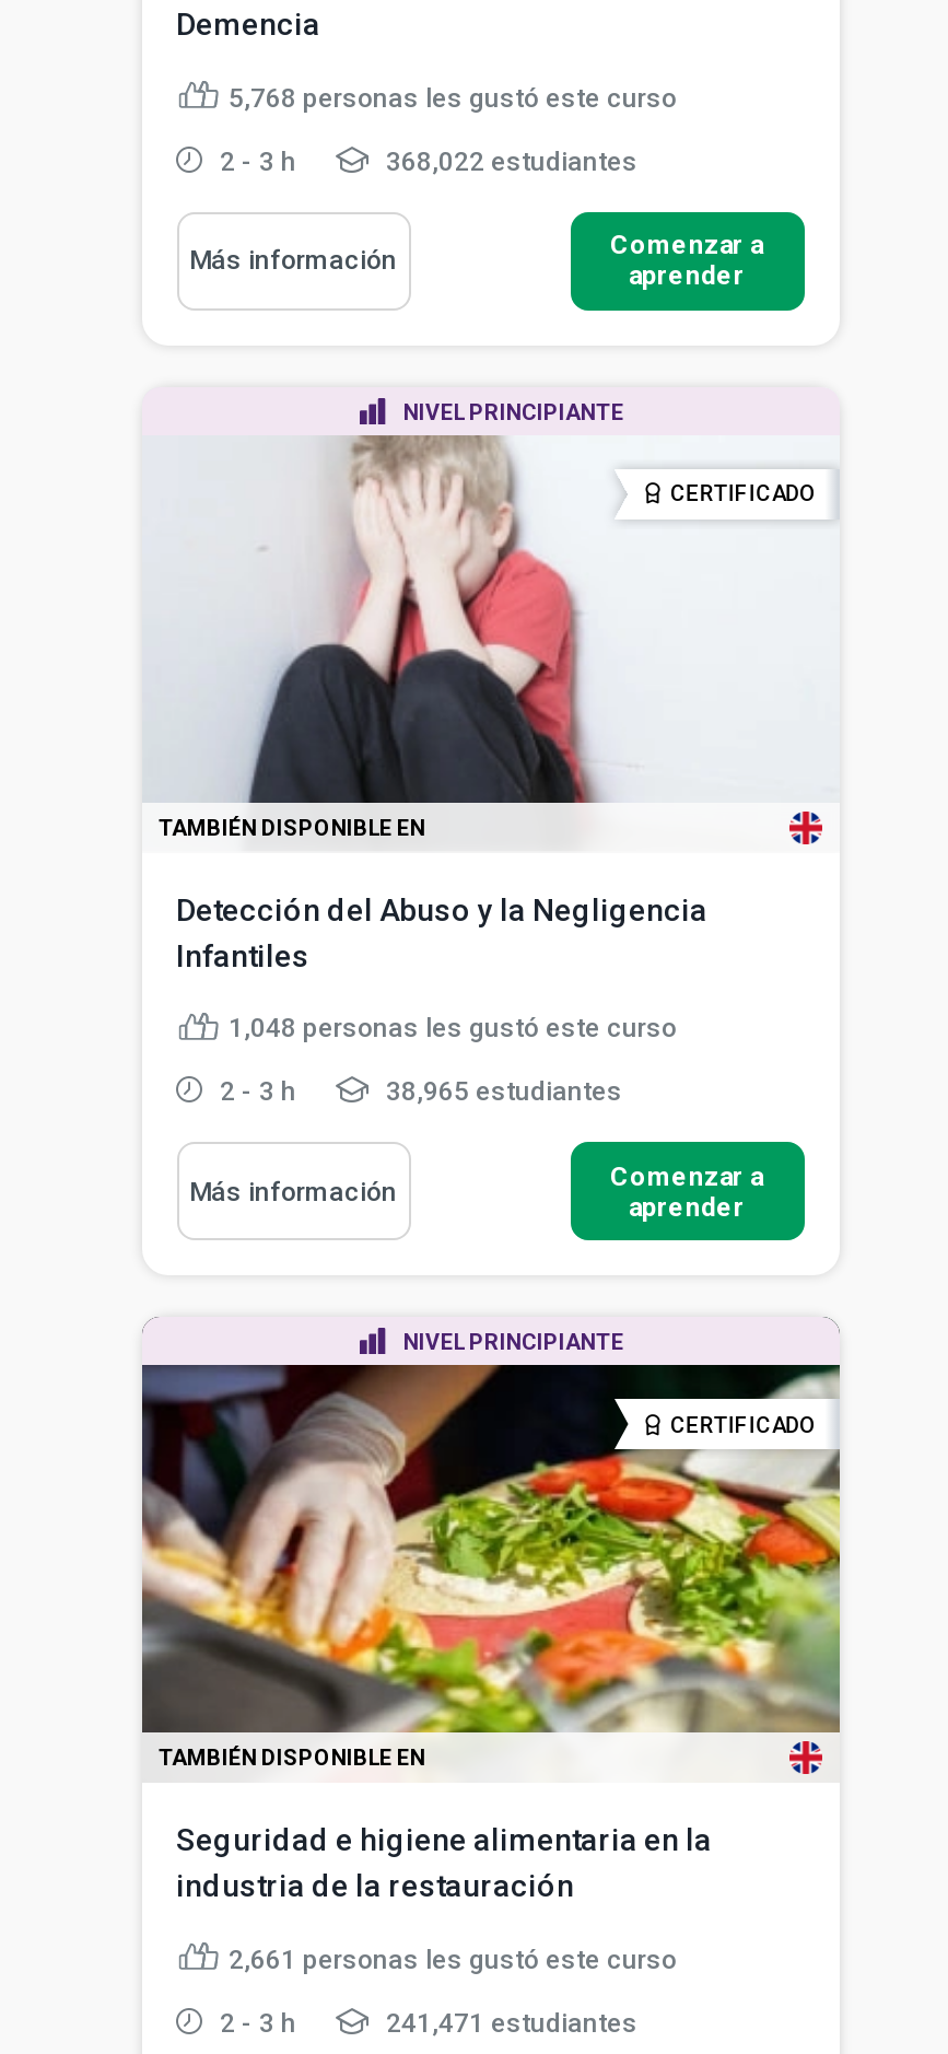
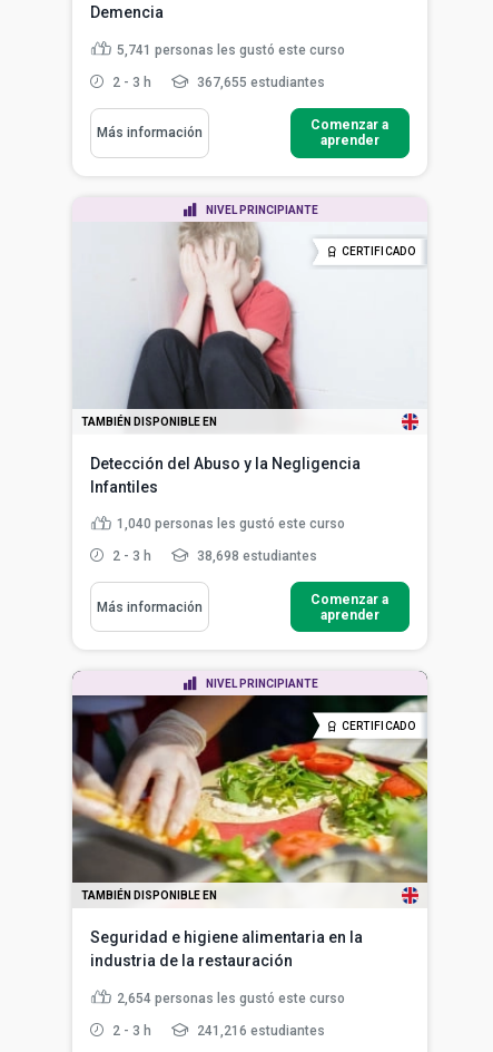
- 5,768 personas les gustó este curso
+ 5,741 personas les gustó este curso

- 368,022 estudiantes
+ 367,655 estudiantes

- 1,048 personas les gustó este curso
+ 1,040 personas les gustó este curso

- 38,965 estudiantes
+ 38,698 estudiantes

- 2,661 personas les gustó este curso
+ 2,654 personas les gustó este curso

- 241,471 estudiantes
+ 241,216 estudiantes
